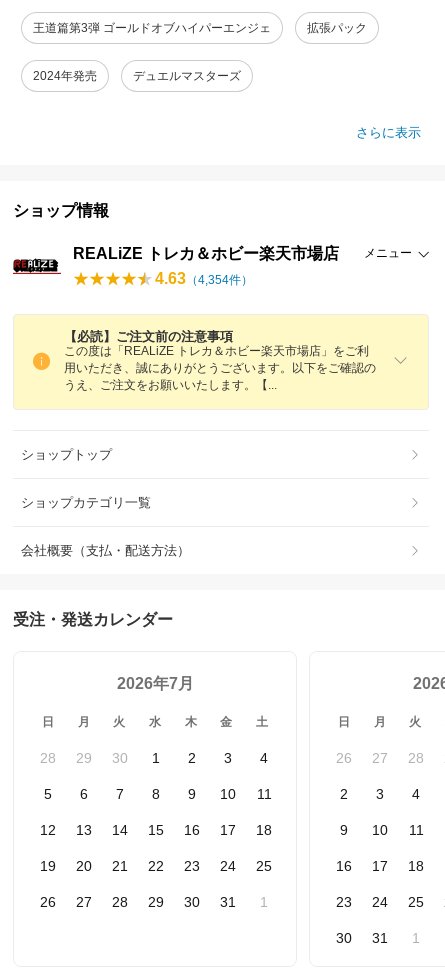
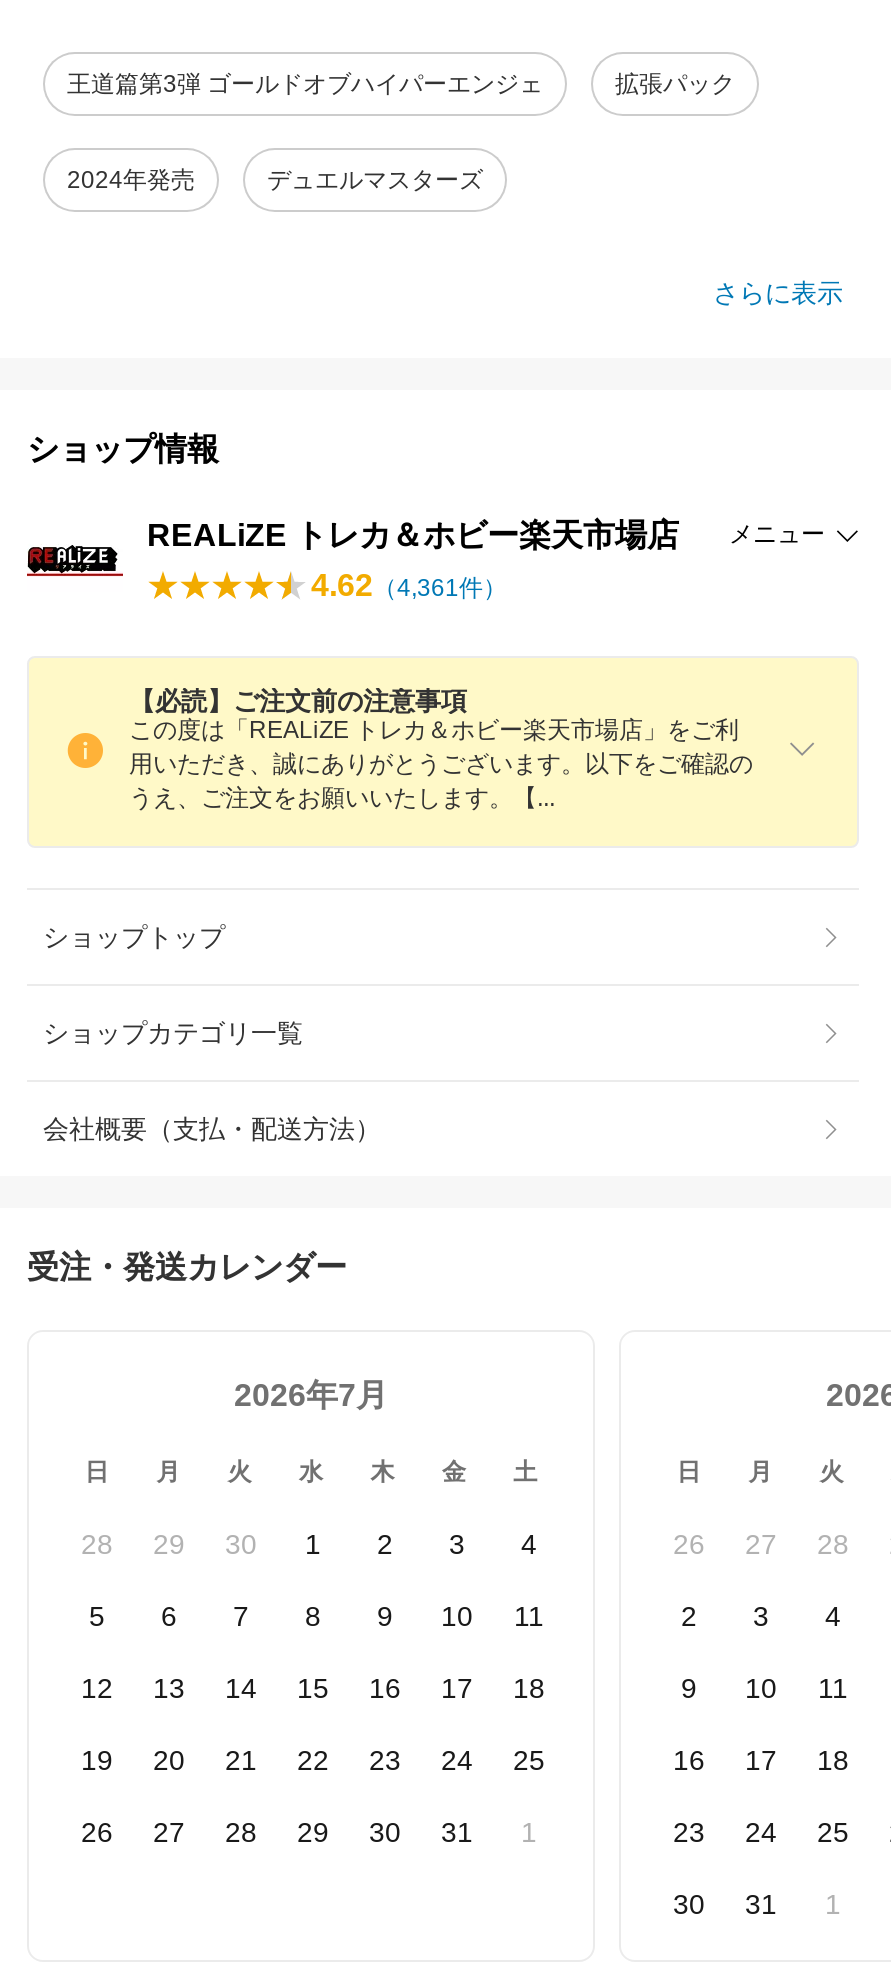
- 4.63（4,354件）
+ 4.62（4,361件）
